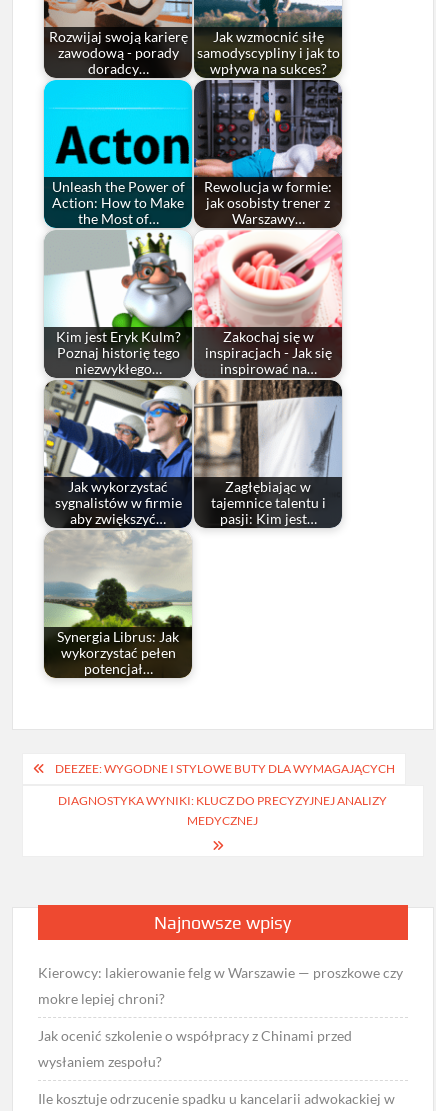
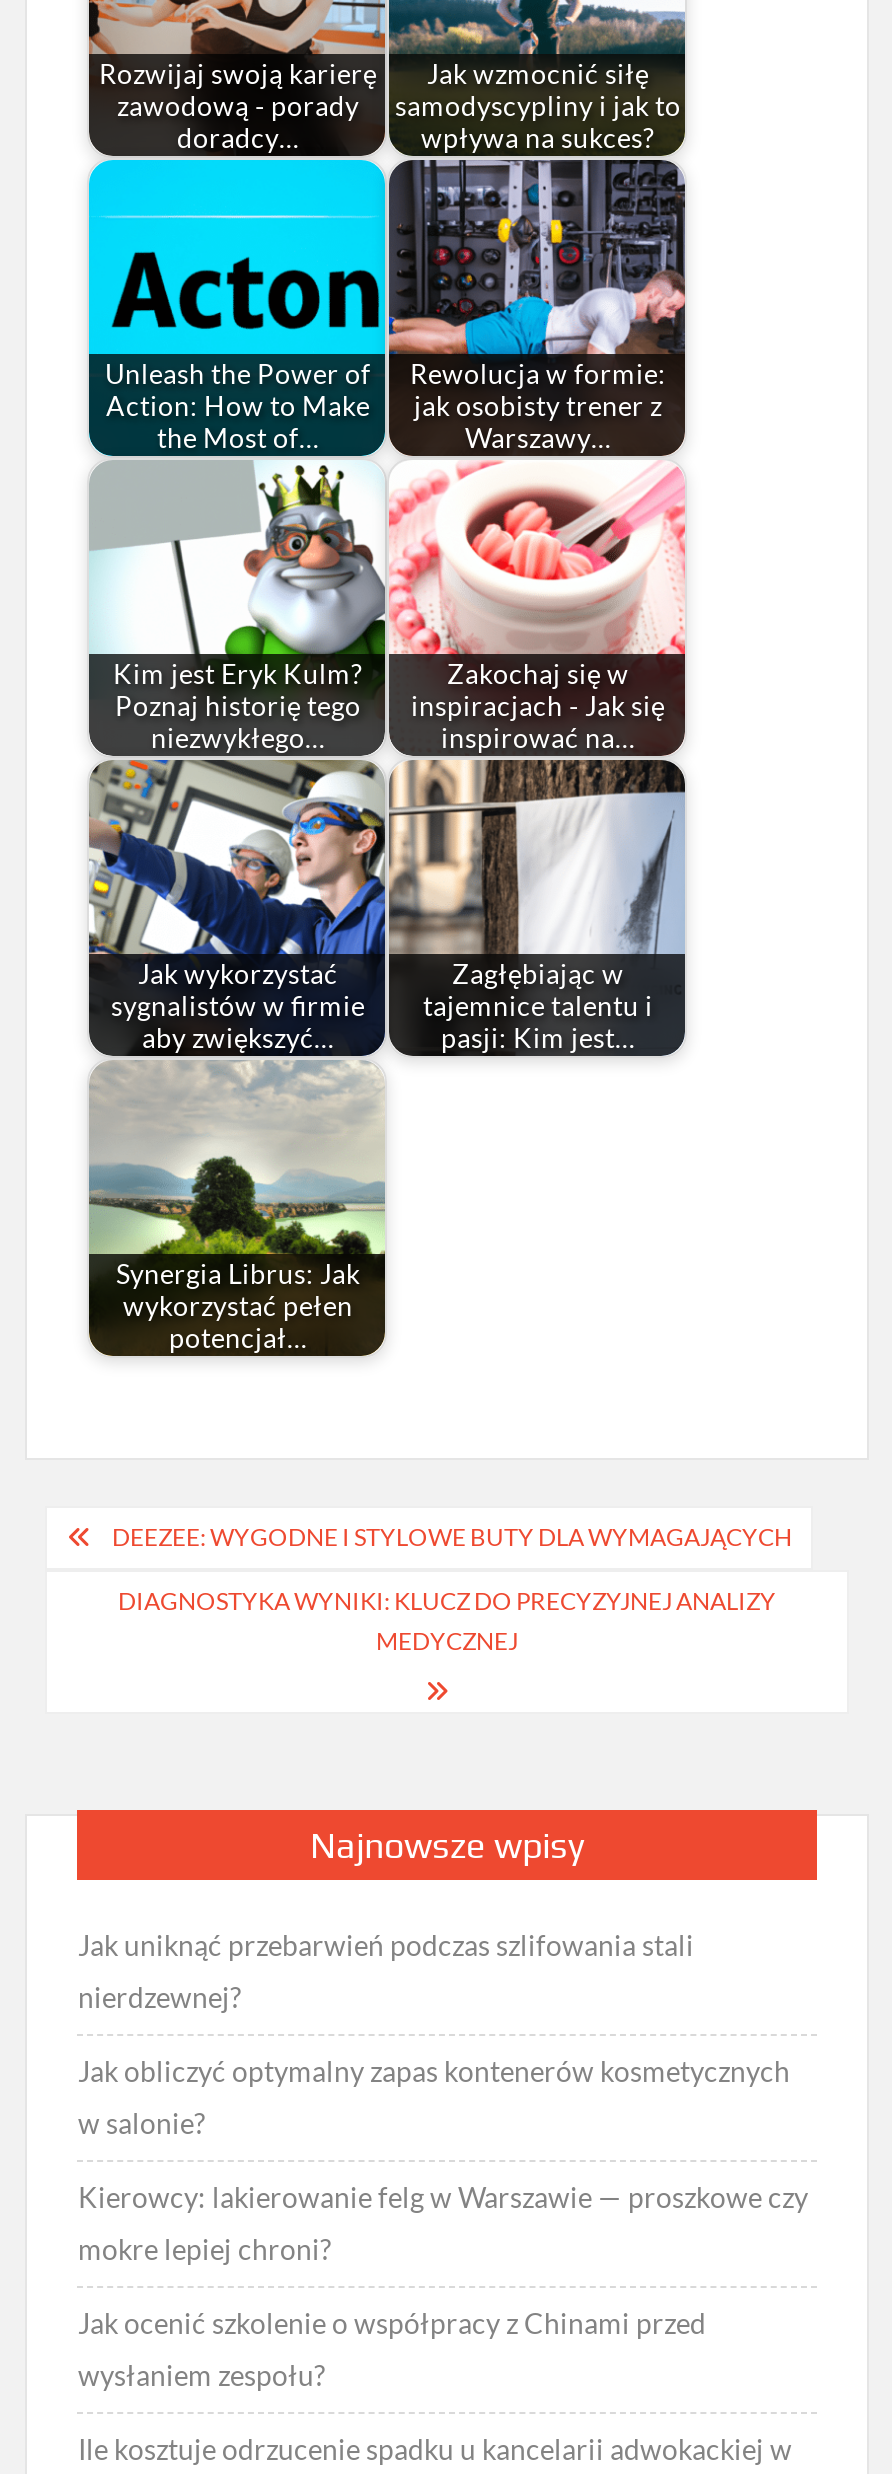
+ Jak uniknąć przebarwień podczas szlifowania stali
+ nierdzewnej?
+ Jak obliczyć optymalny zapas kontenerów kosmetycznych
+ w salonie?
